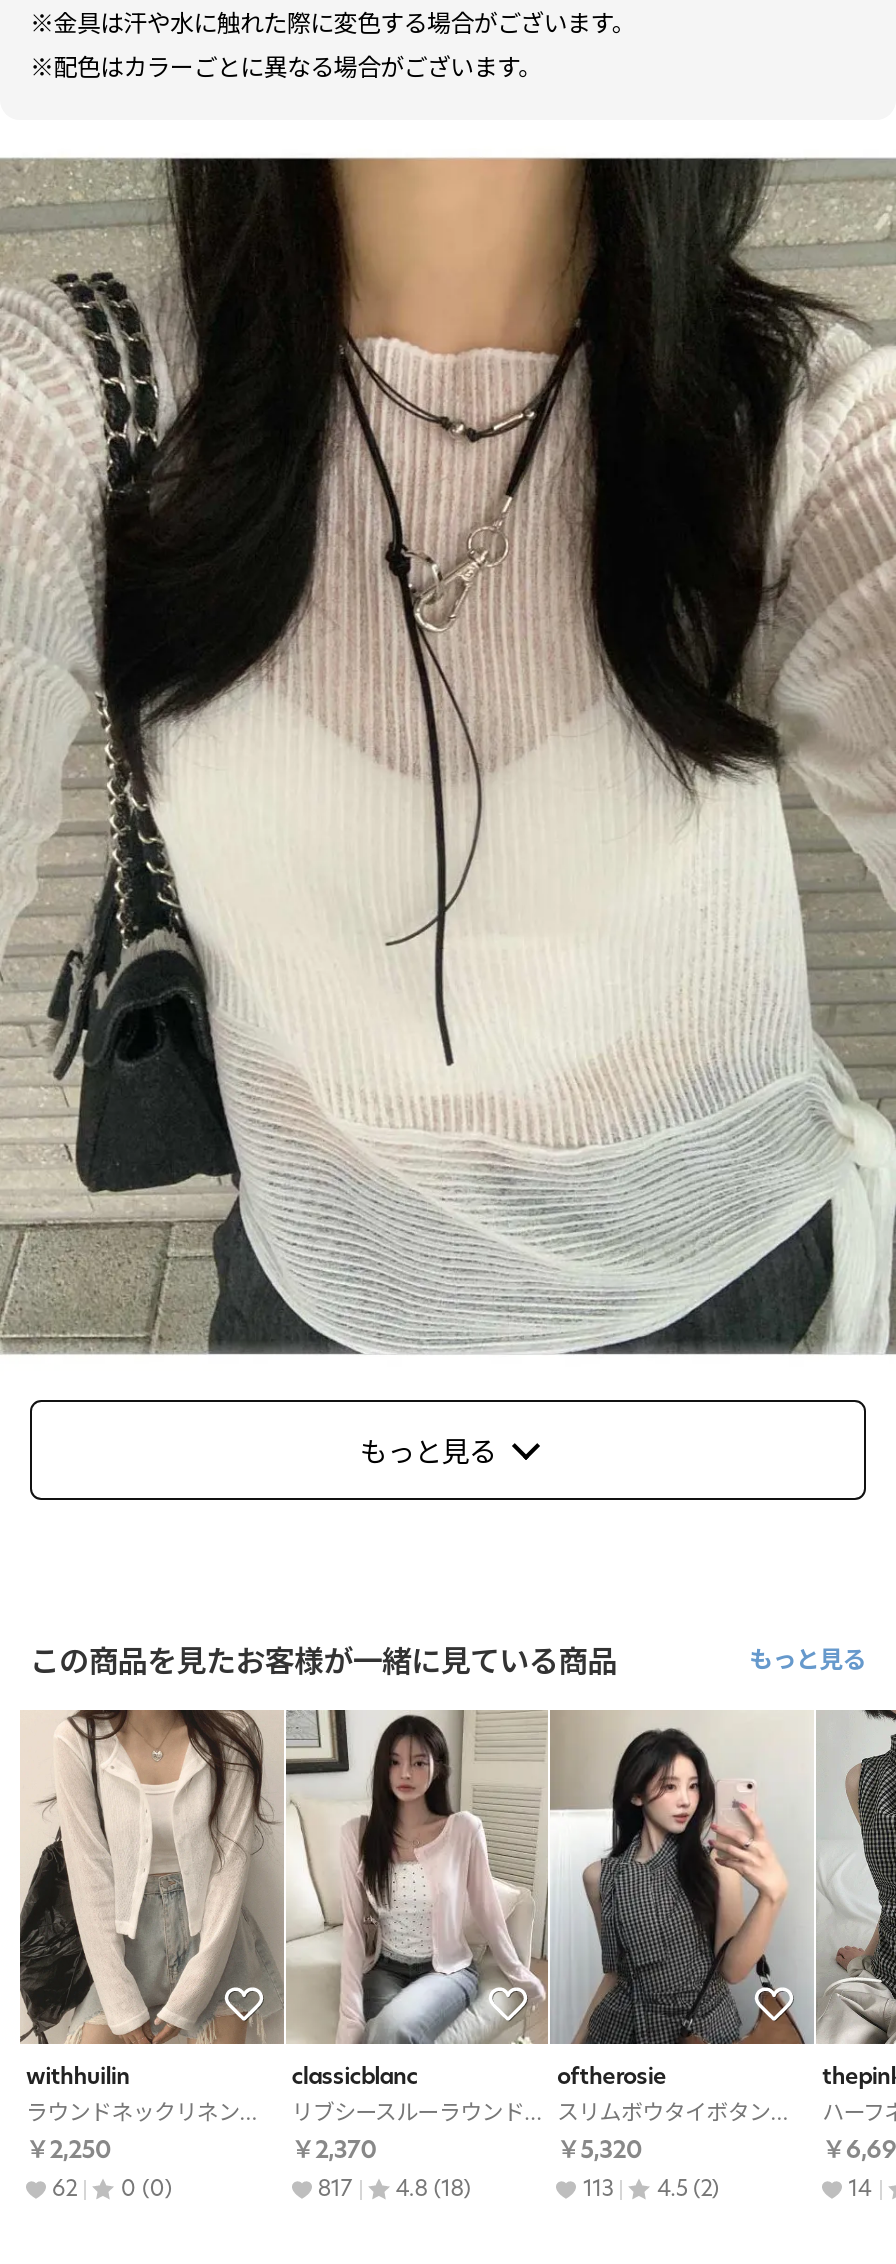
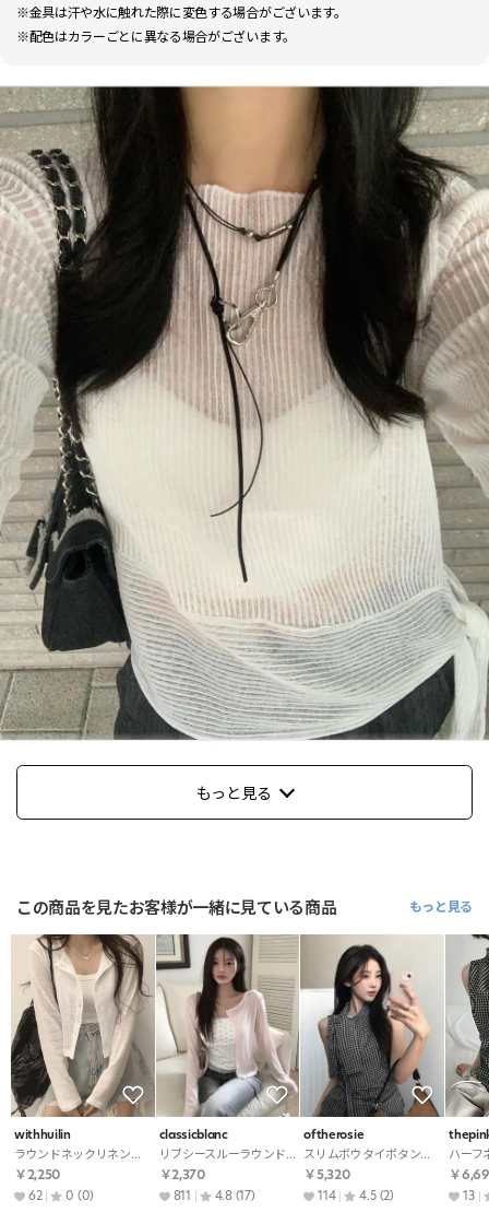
- 817
+ 811

- 4.8 (18)
+ 4.8 (17)

- 113 4.5 (2)
+ 114 4.5 (2)

- 14
+ 13
